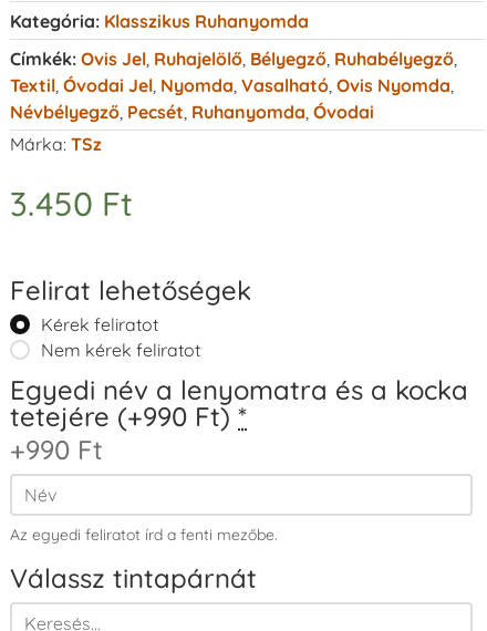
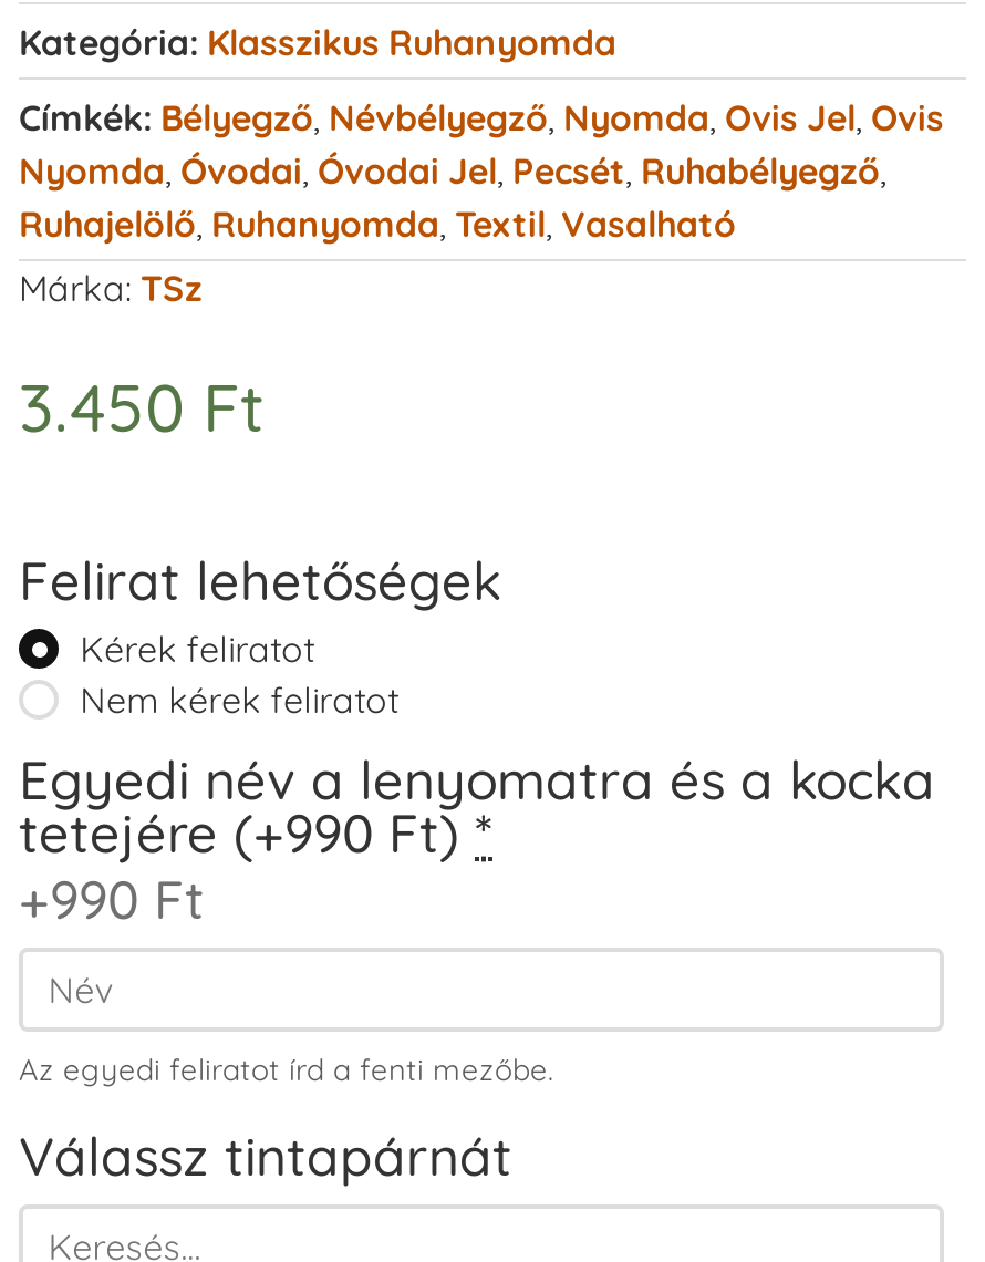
- Címkék: Ovis Jel, Ruhajelölő, Bélyegző, Ruhabélyegző,
- Textil, Óvodai Jel, Nyomda, Vasalható, Ovis Nyomda,
- Névbélyegző, Pecsét, Ruhanyomda, Óvodai
+ Címkék: Bélyegző, Névbélyegző, Nyomda, Ovis Jel, Ovis
+ Nyomda, Óvodai, Óvodai Jel, Pecsét, Ruhabélyegző,
+ Ruhajelölő, Ruhanyomda, Textil, Vasalható
